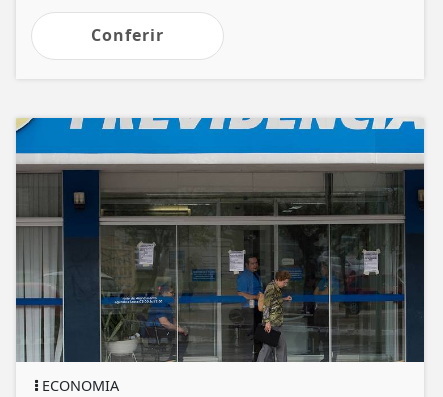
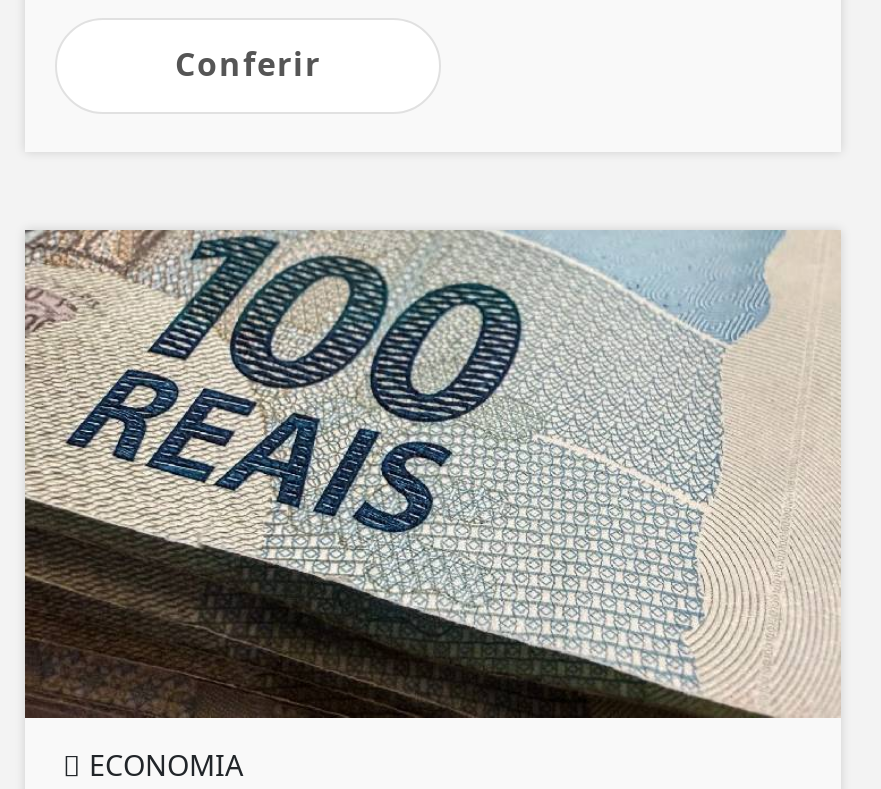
- [image]
+ [image]
